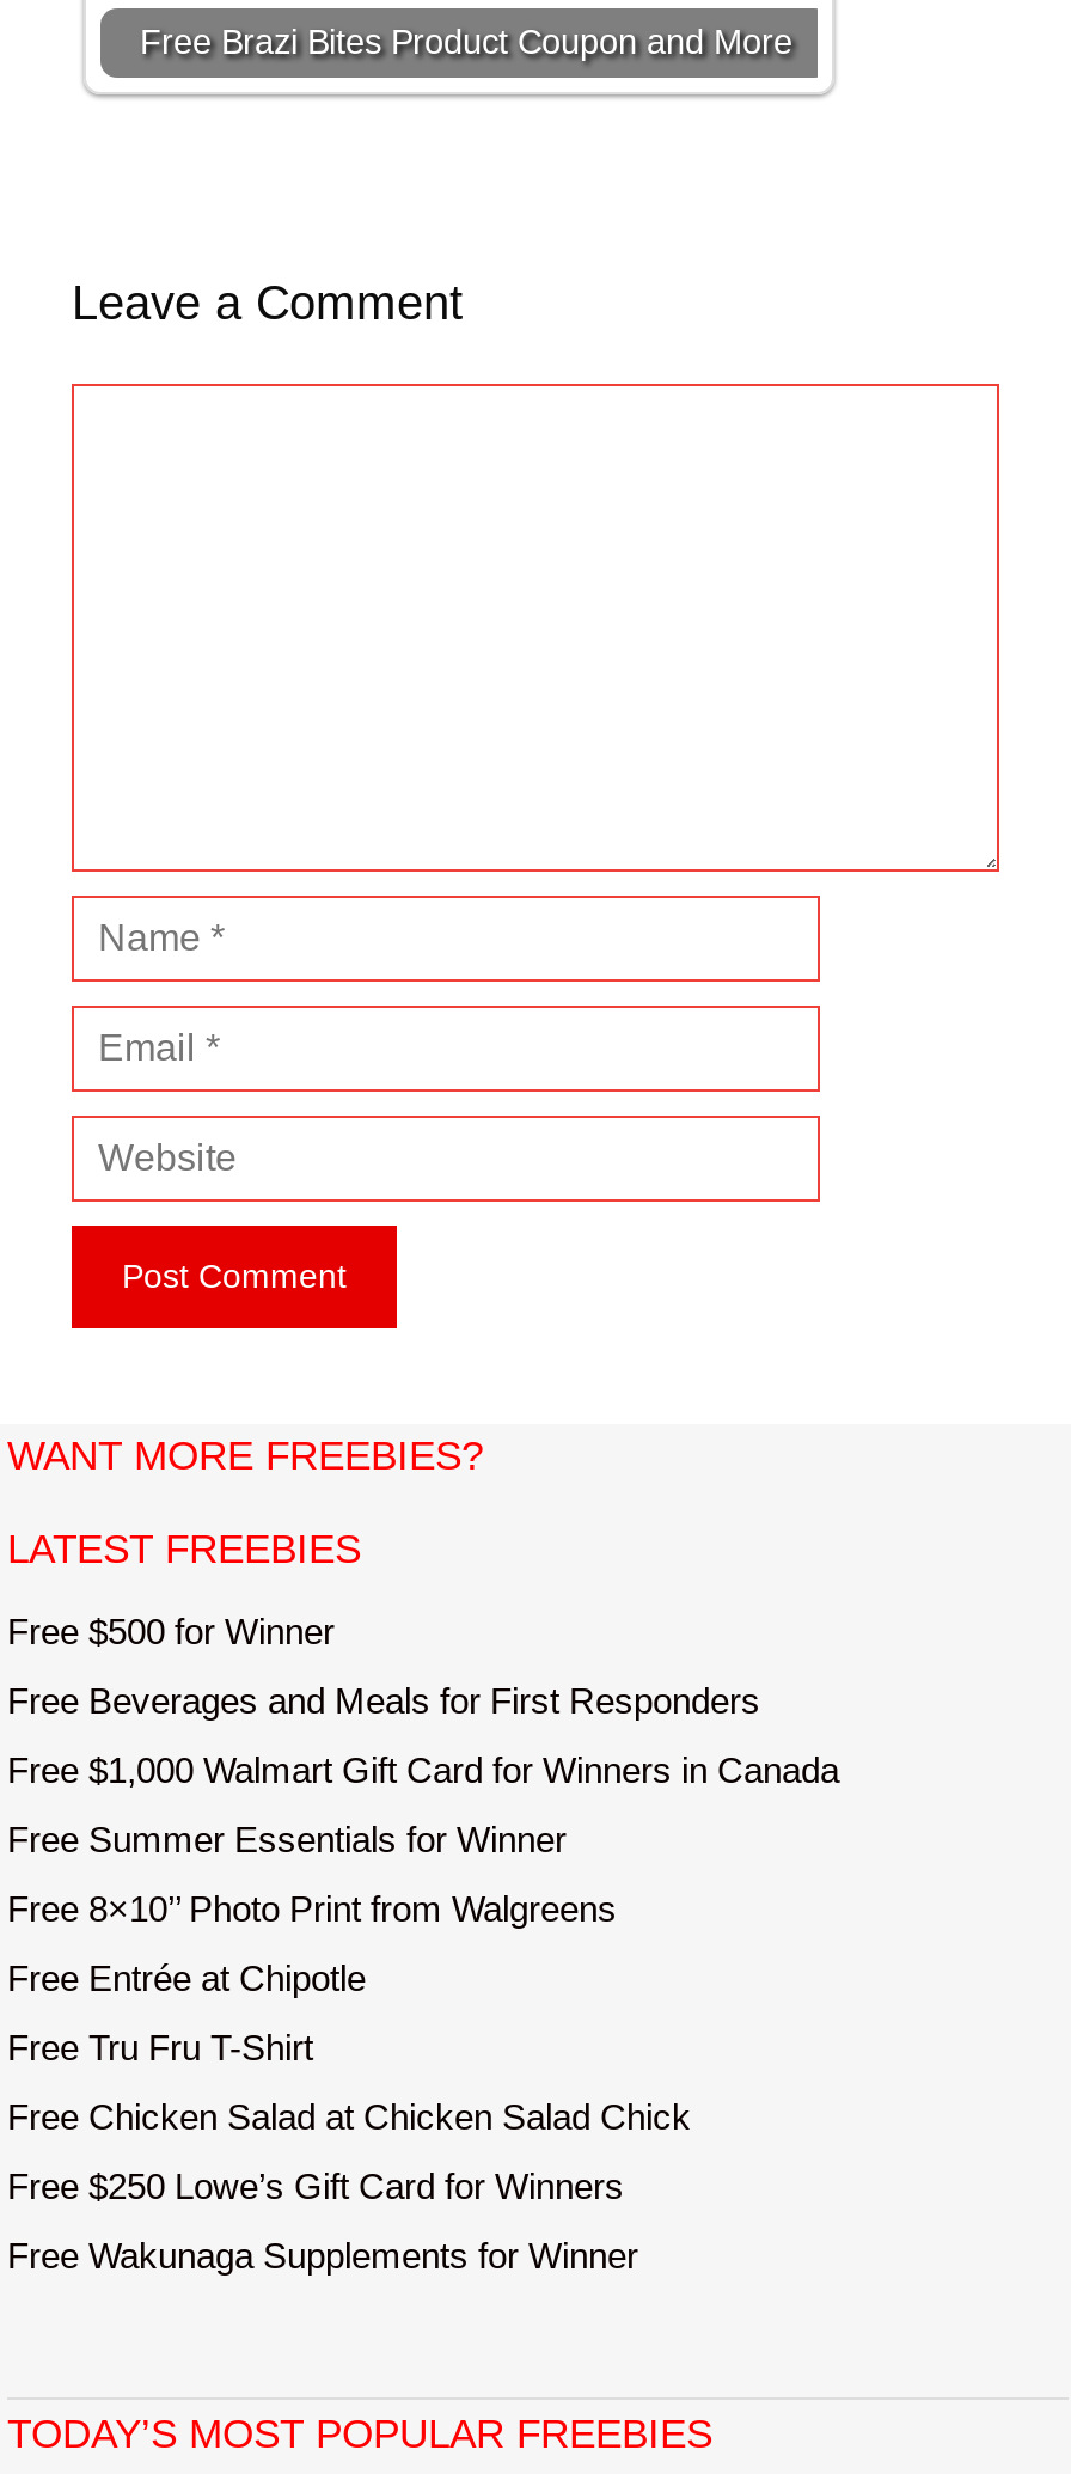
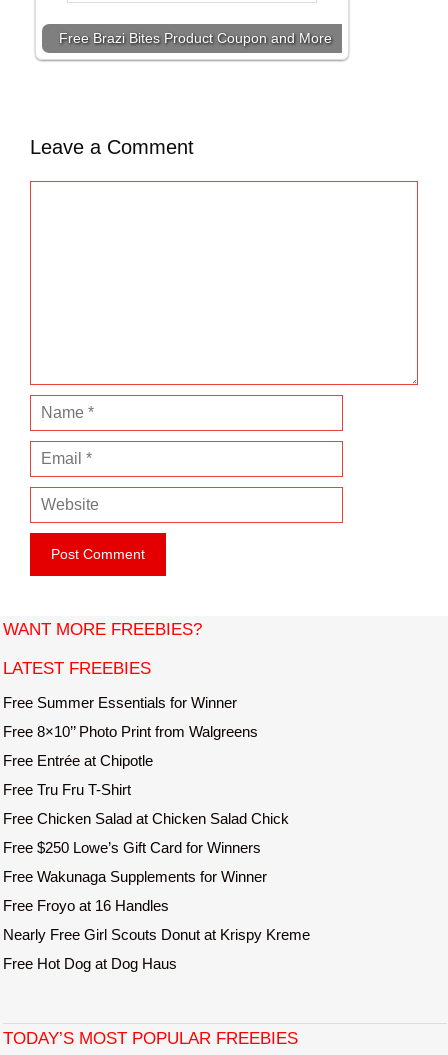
- Free $500 for Winner
- Free Beverages and Meals for First Responders
- Free $1,000 Walmart Gift Card for Winners in Canada

moved up: Free Summer Essentials for Winner | Free 8×10’’ Photo Print from Walgreens | Free Entrée at Chipotle | Free Tru Fru T-Shirt | Free Chicken Salad at Chicken Salad Chick | Free $250 Lowe’s Gift Card for Winners | Free Wakunaga Supplements for Winner

+ Free Froyo at 16 Handles
+ Nearly Free Girl Scouts Donut at Krispy Kreme
+ Free Hot Dog at Dog Haus
